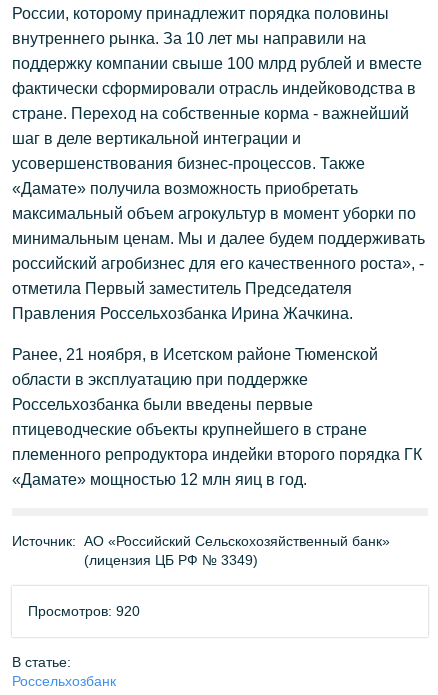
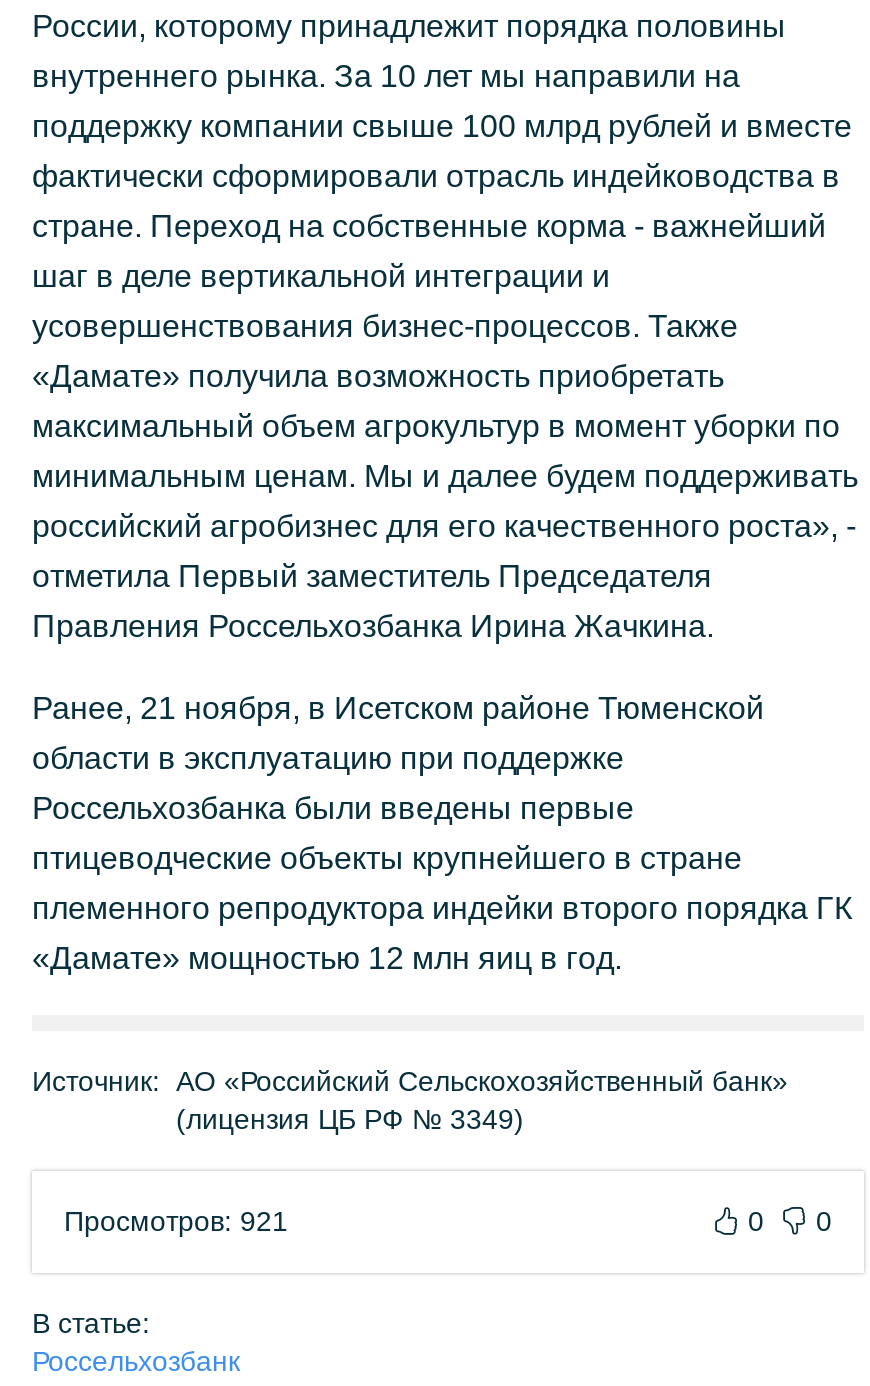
- Просмотров: 920
+ Просмотров: 921
+ 0
+ 0
